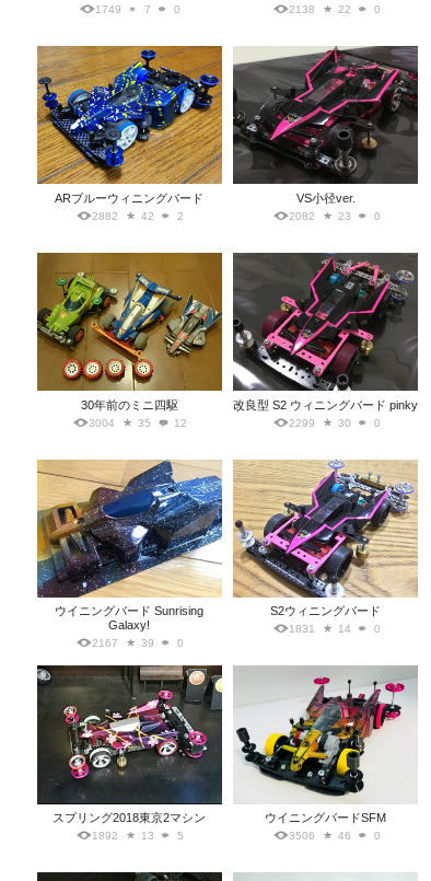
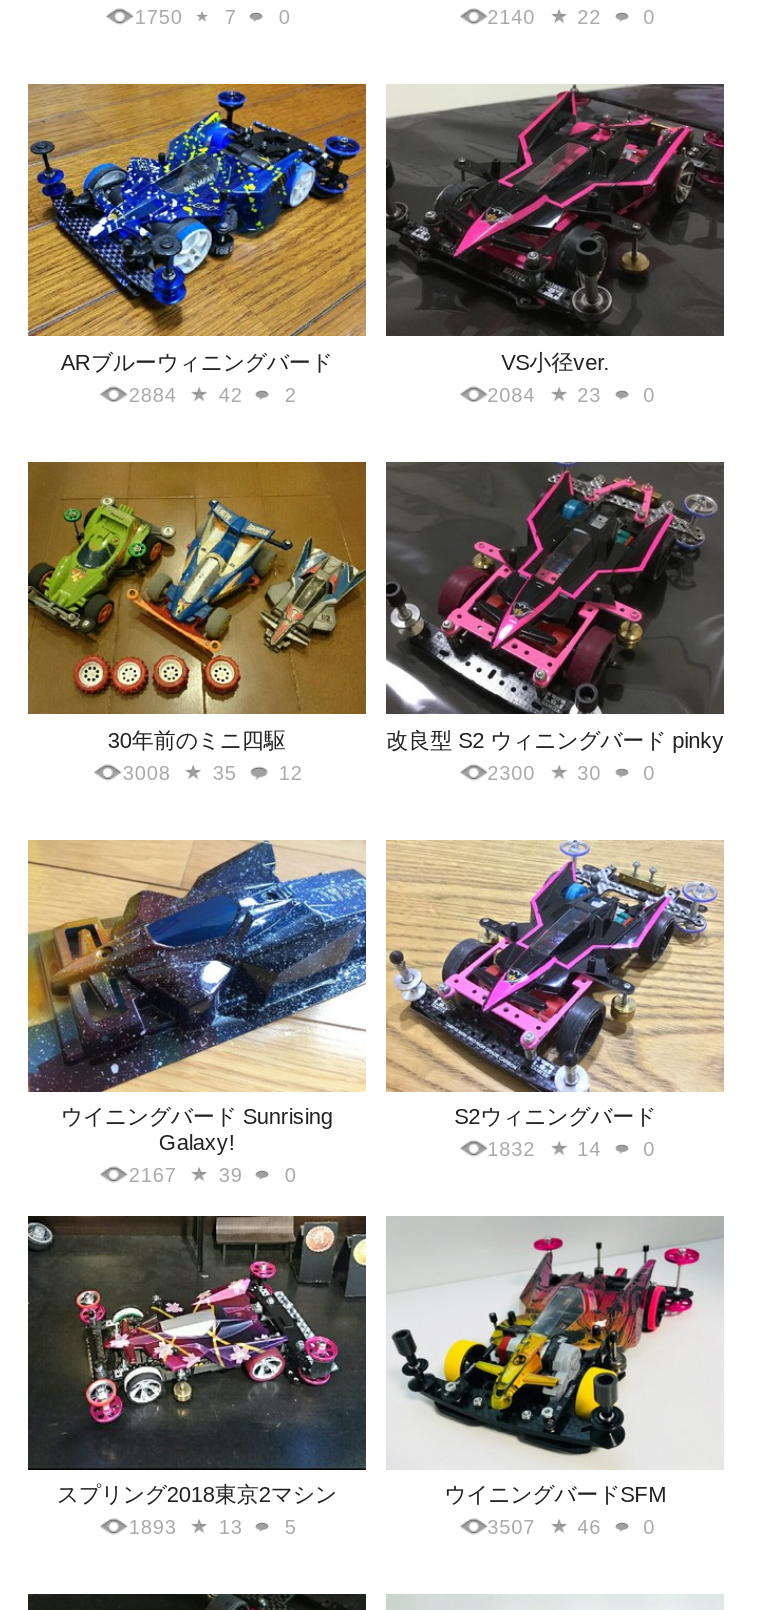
- 1749 7 0
+ 1750 7 0

- 2138 22 0
+ 2140 22 0

- 2882 42 2
+ 2884 42 2

- 2082 23 0
+ 2084 23 0

- 3004 35 12
+ 3008 35 12

- 2299 30 0
+ 2300 30 0

- 1831 14 0
+ 1832 14 0

- 1892 13 5
+ 1893 13 5

- 3506 46 0
+ 3507 46 0
